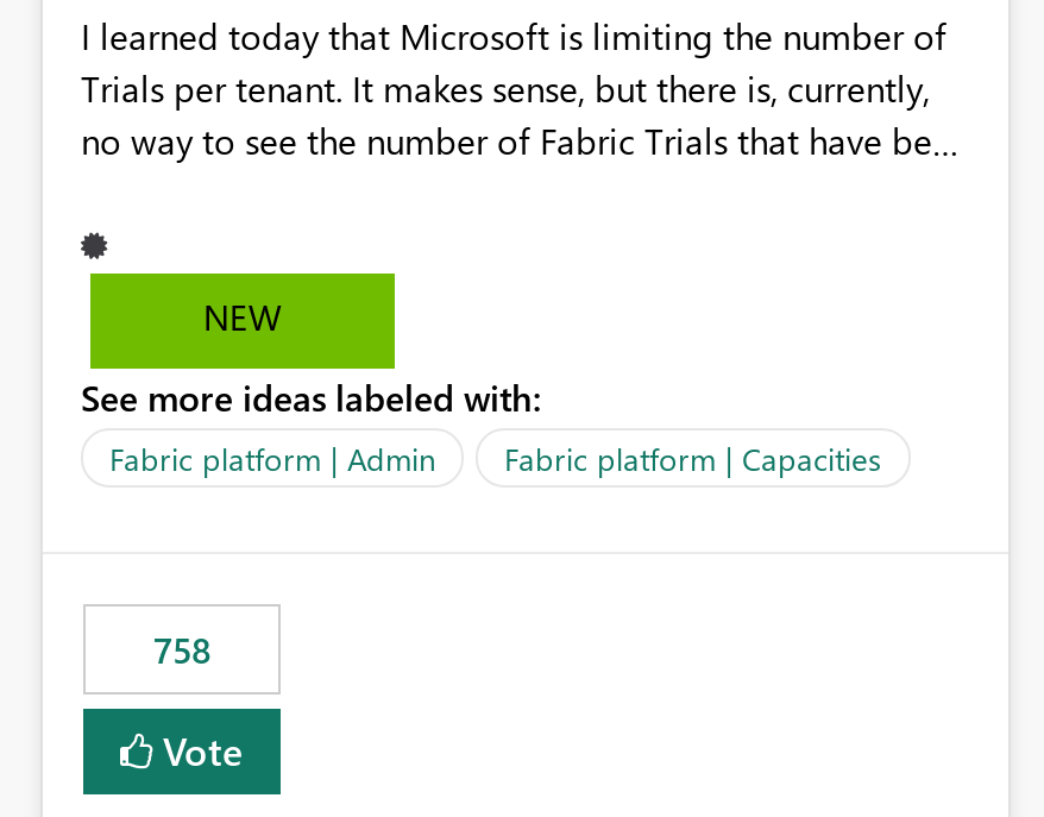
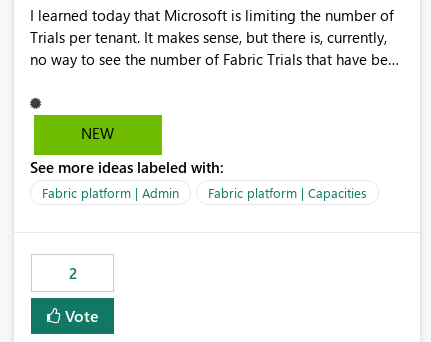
- 758
+ 2
